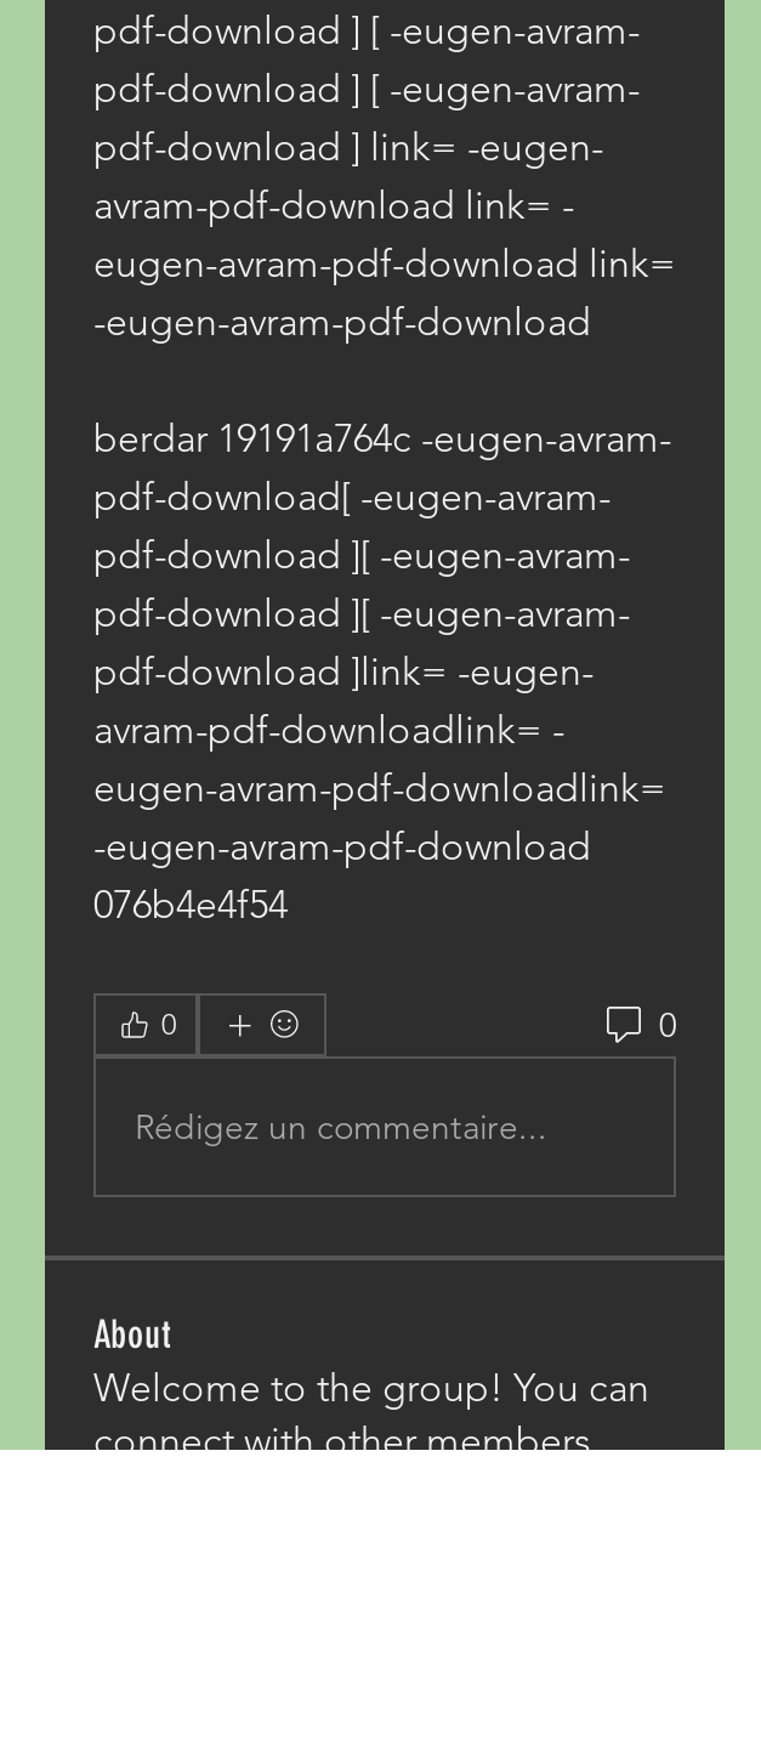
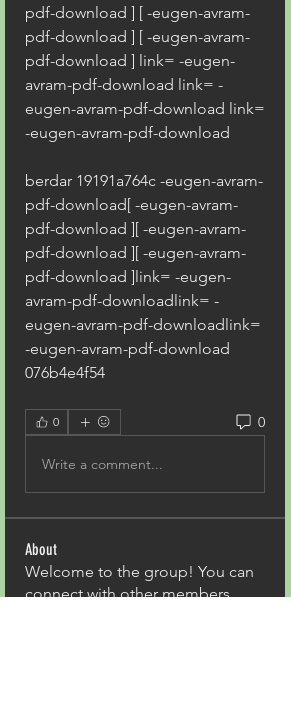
- Rédigez un commentaire...
+ Write a comment...
